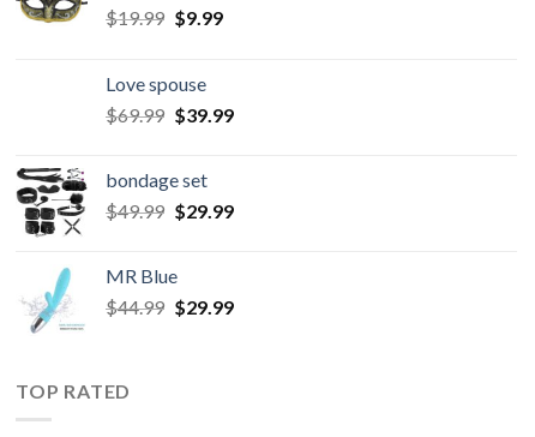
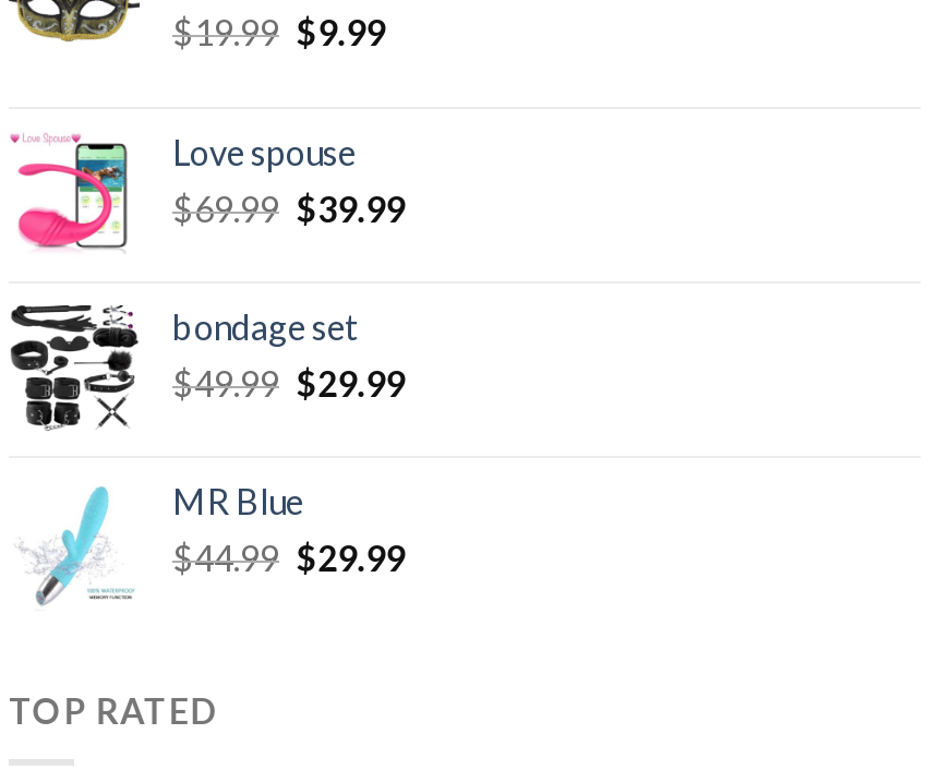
+ [image]
